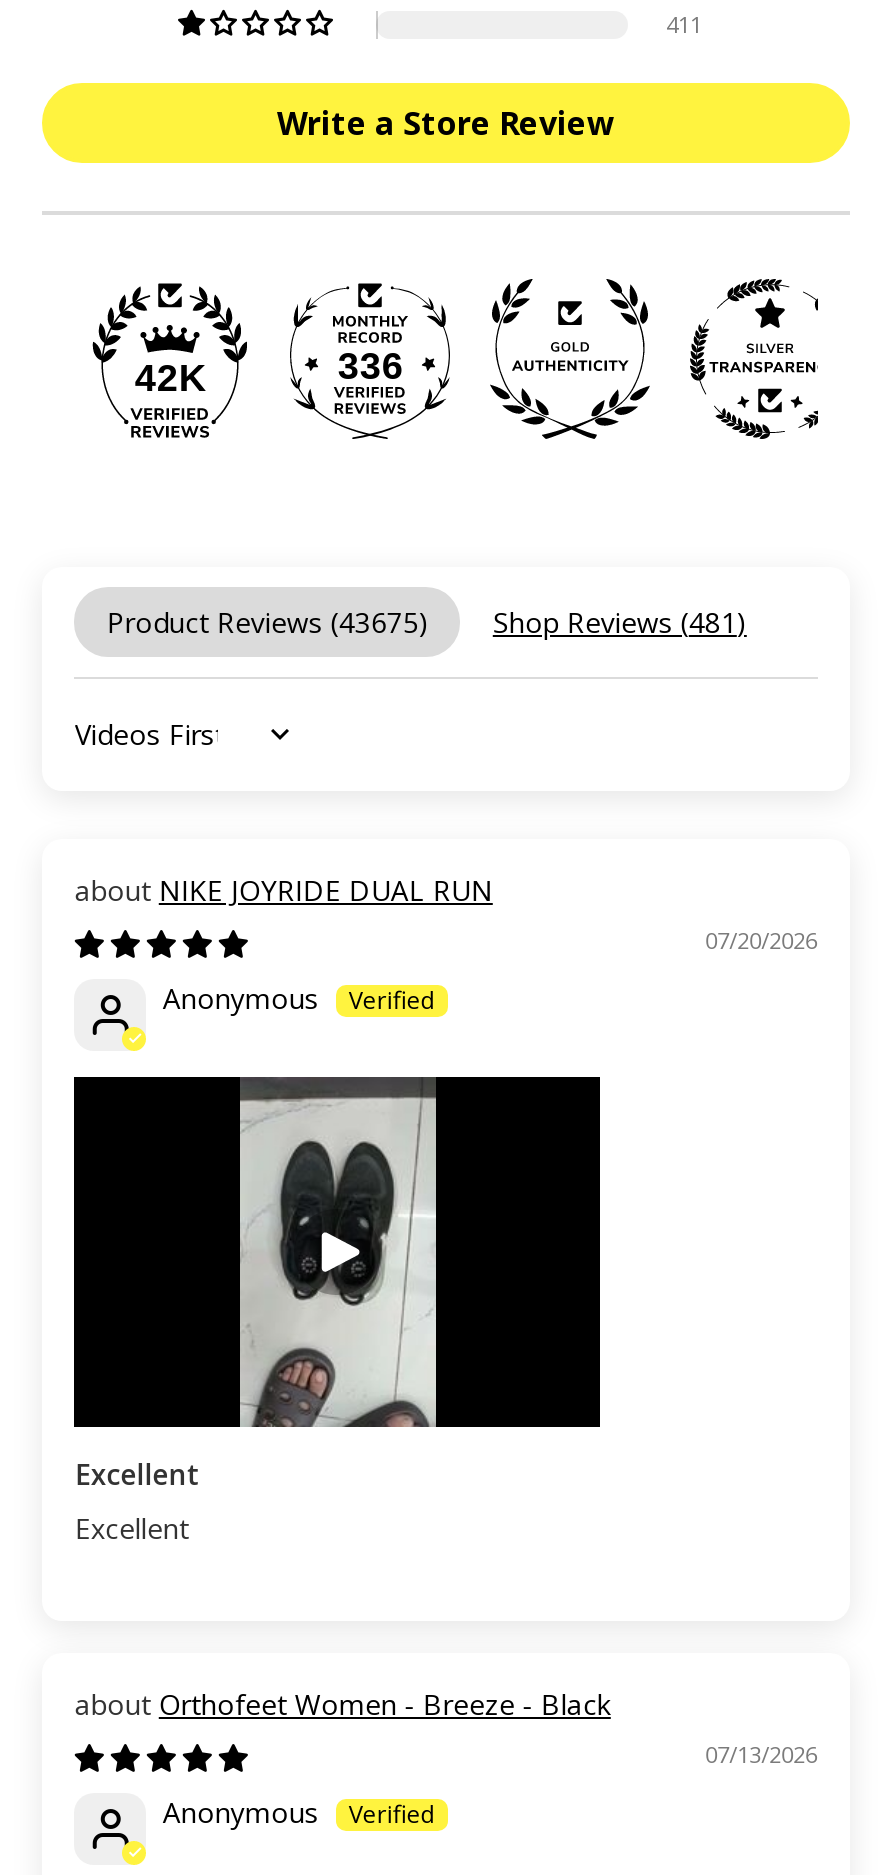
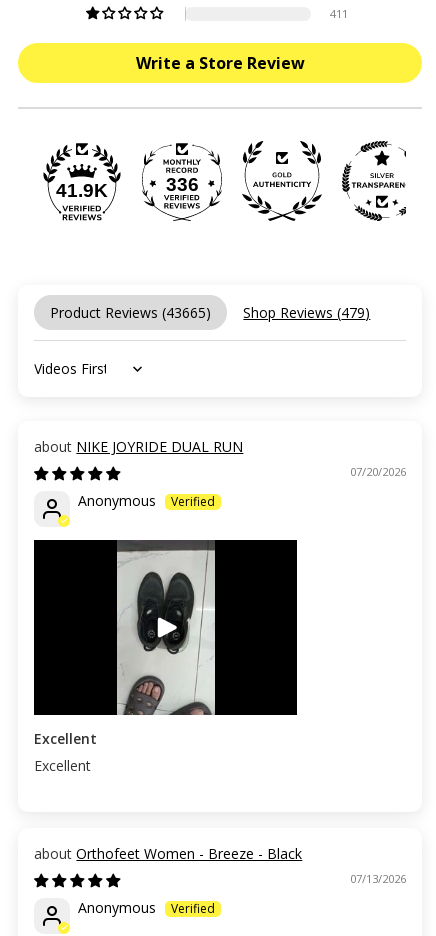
- 42K
+ 41.9K

- Product Reviews (43675)
+ Product Reviews (43665)

- Shop Reviews (481)
+ Shop Reviews (479)
